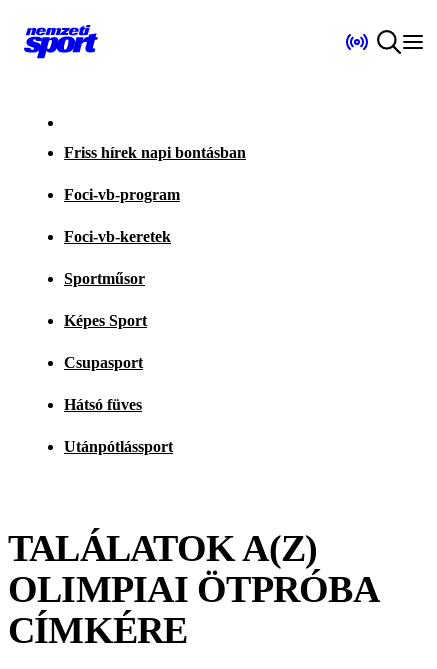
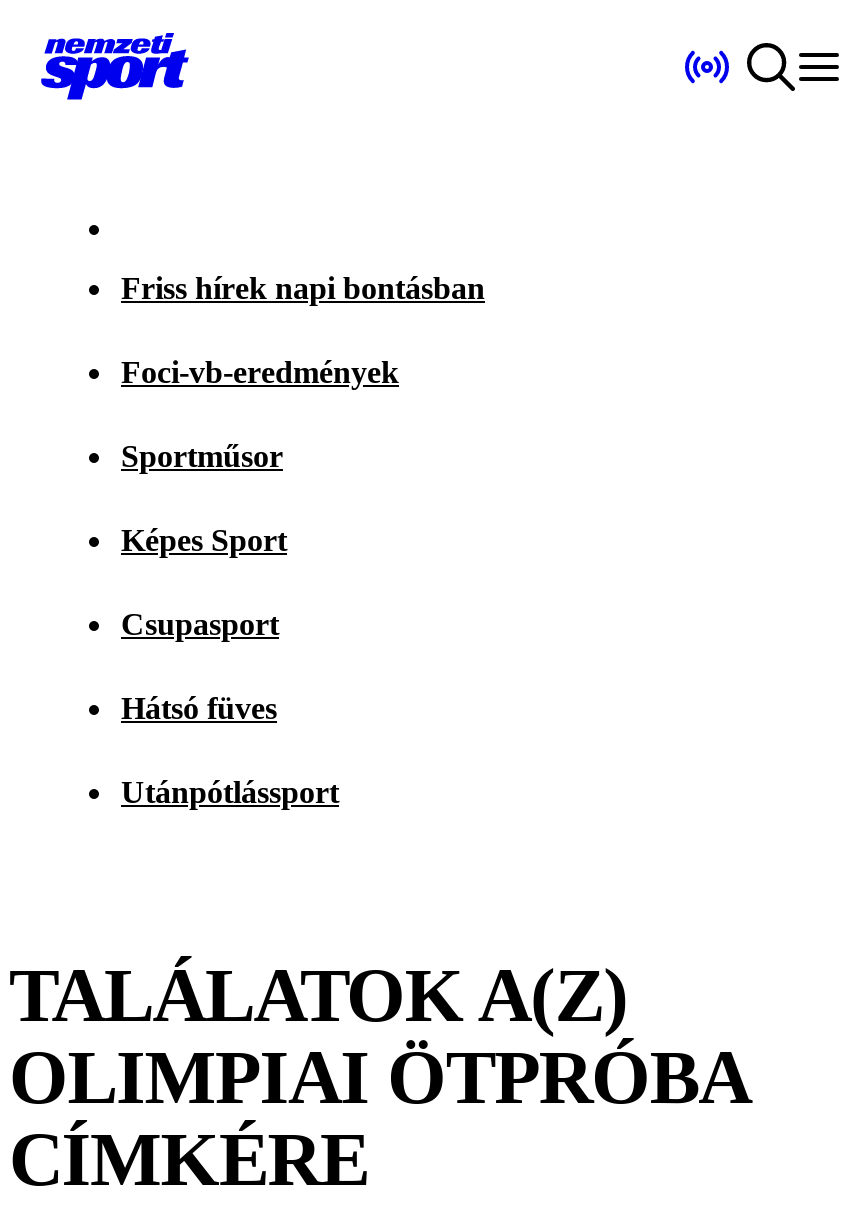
- Foci-vb-program
- Foci-vb-keretek
+ Foci-vb-eredmények
